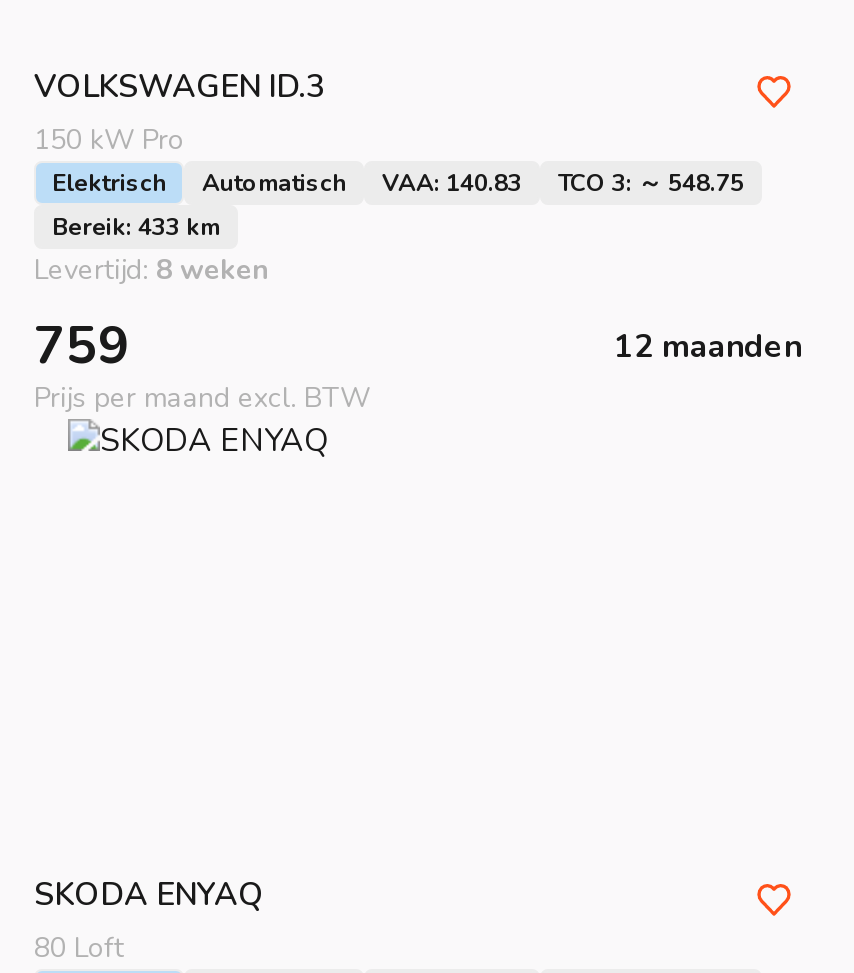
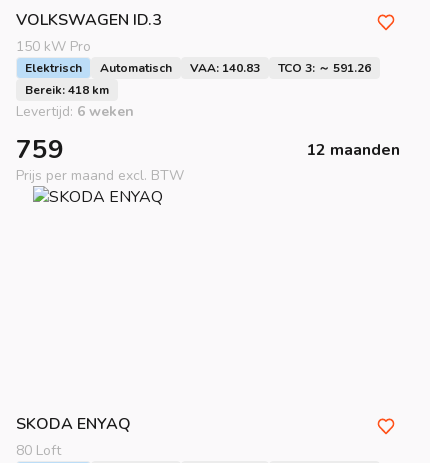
- Elektrisch Automatisch VAA: 140.83 TCO 3: ～ 548.75
+ Elektrisch Automatisch VAA: 140.83 TCO 3: ～ 591.26

- Bereik: 433 km
+ Bereik: 418 km

- Levertijd: 8 weken
+ Levertijd: 6 weken
